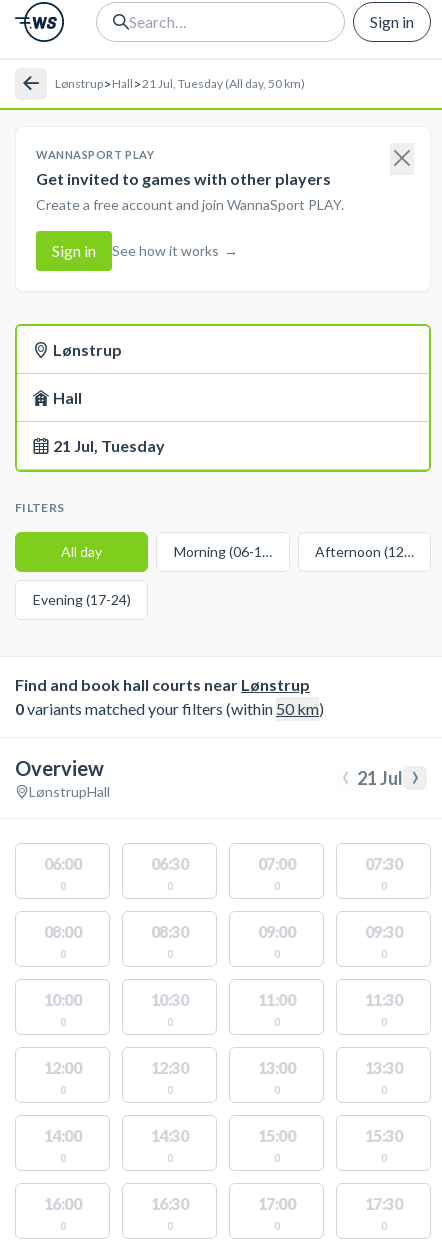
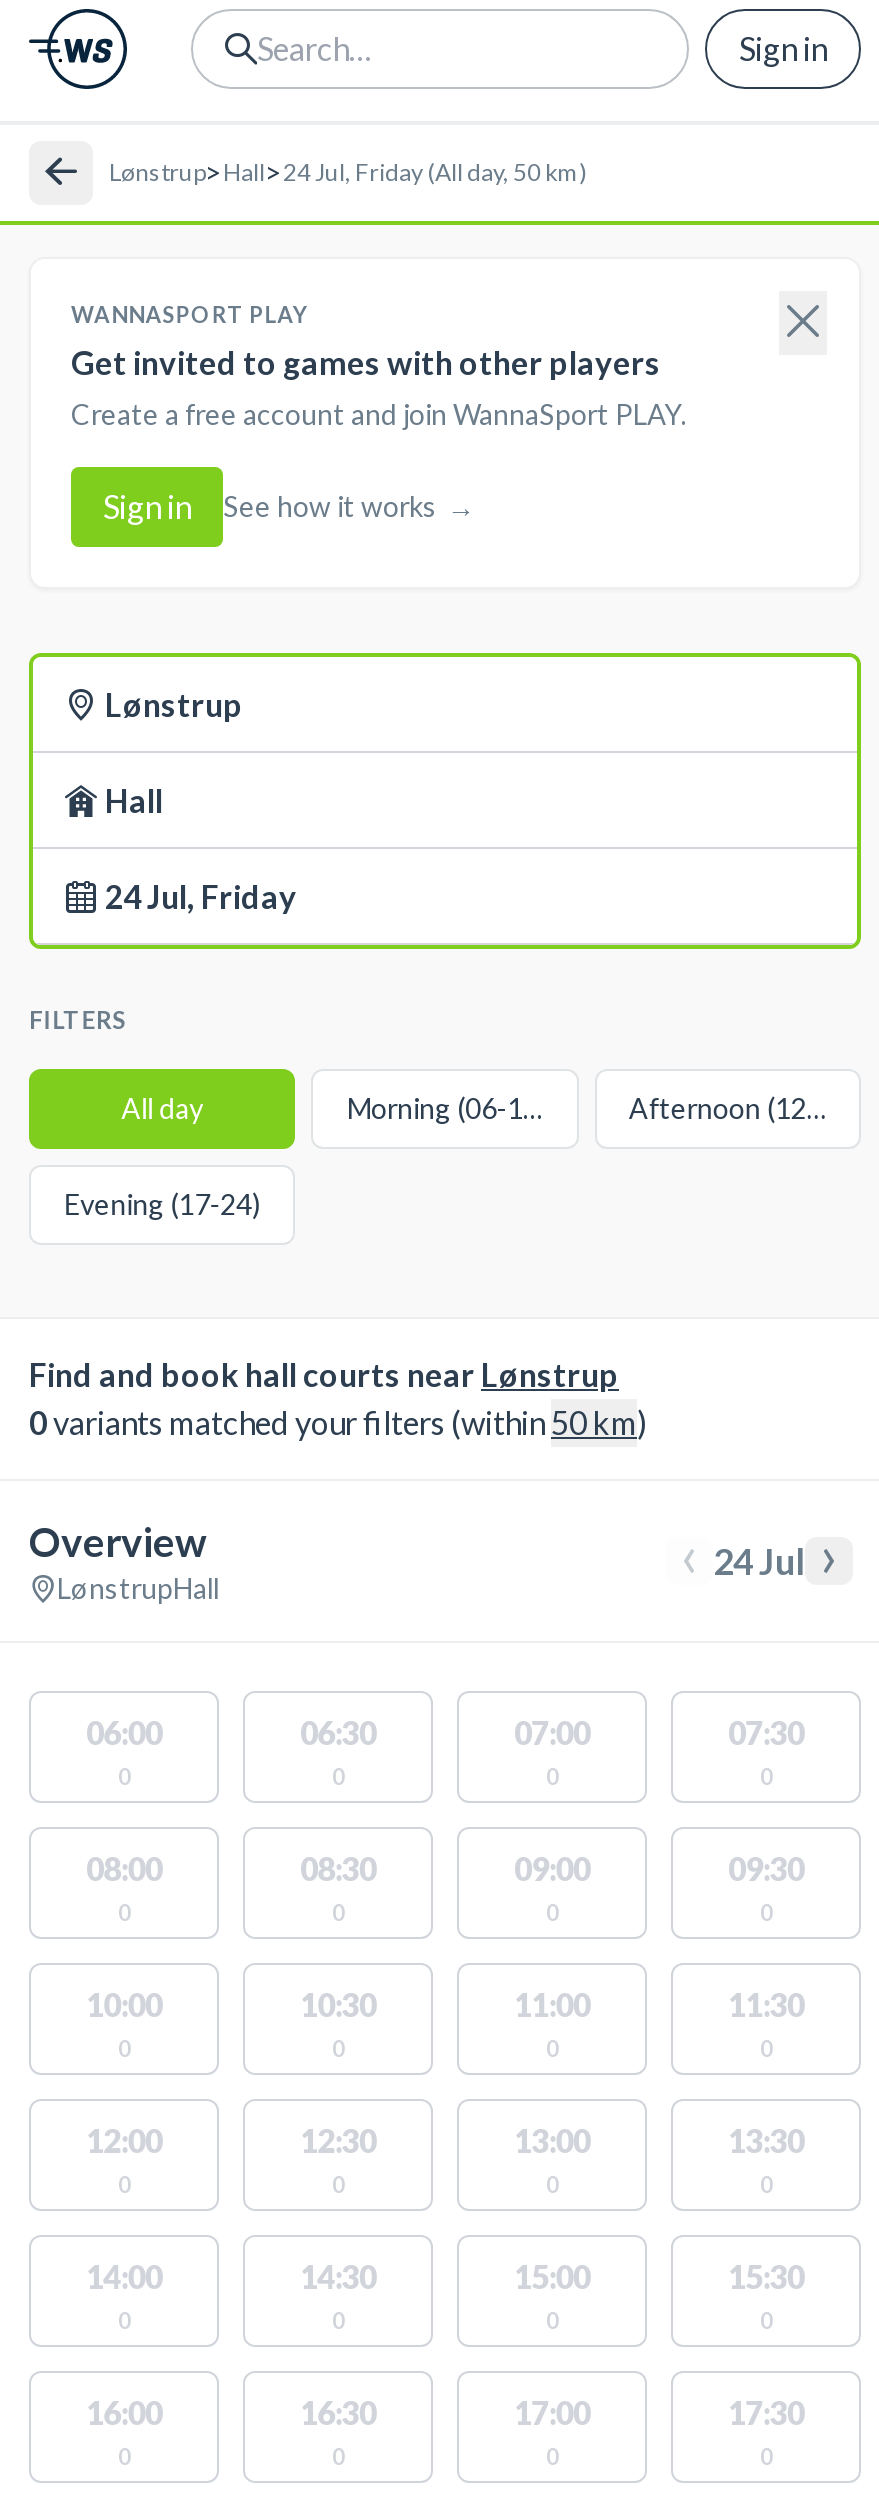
- Lønstrup> Hall>21 Jul, Tuesday (All day, 50 km)
+ Lønstrup> Hall>24 Jul, Friday (All day, 50 km)

- 21 Jul, Tuesday
+ 24 Jul, Friday

- ‹ 21 Jul ›
+ ‹ 24 Jul ›
